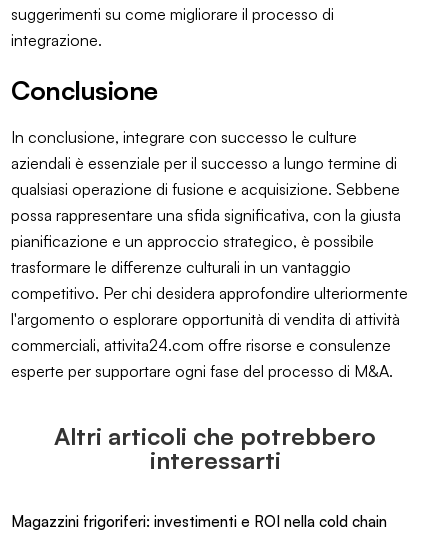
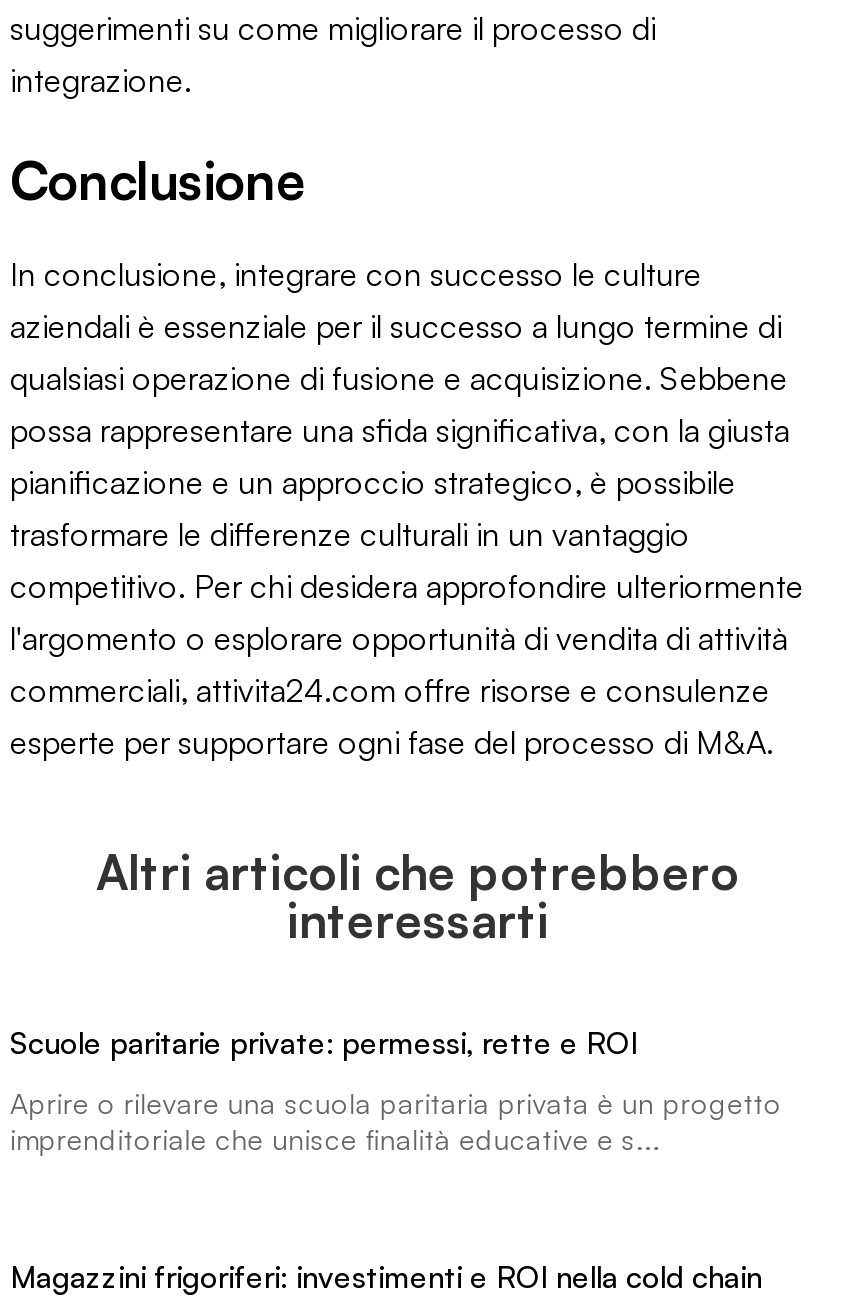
+ Scuole paritarie private: permessi, rette e ROI
+ Aprire o rilevare una scuola paritaria privata è un progetto
+ imprenditoriale che unisce finalità educative e s...
